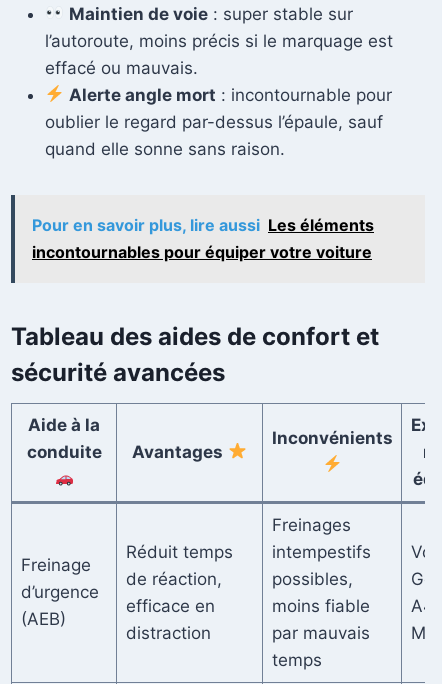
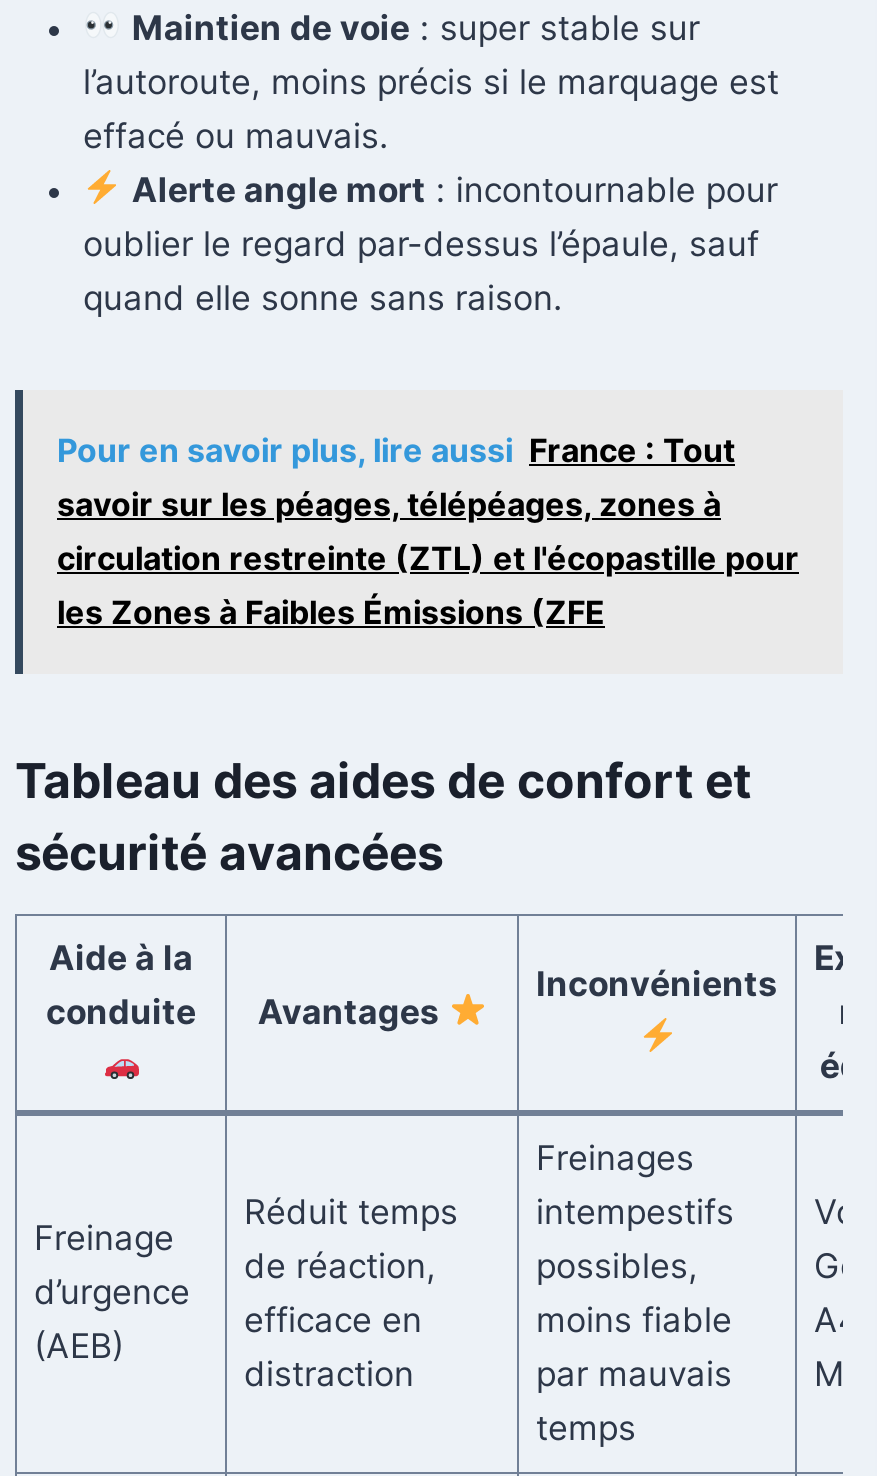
- Pour en savoir plus, lire aussi Les éléments
- incontournables pour équiper votre voiture
+ Pour en savoir plus, lire aussi France : Tout
+ savoir sur les péages, télépéages, zones à
+ circulation restreinte (ZTL) et l'écopastille pour
+ les Zones à Faibles Émissions (ZFE
